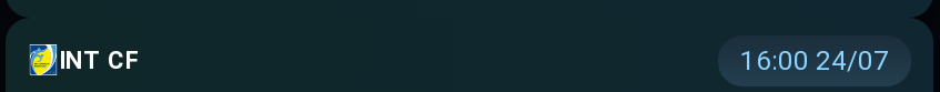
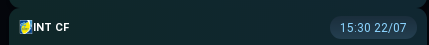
- 16:00 24/07
+ 15:30 22/07
